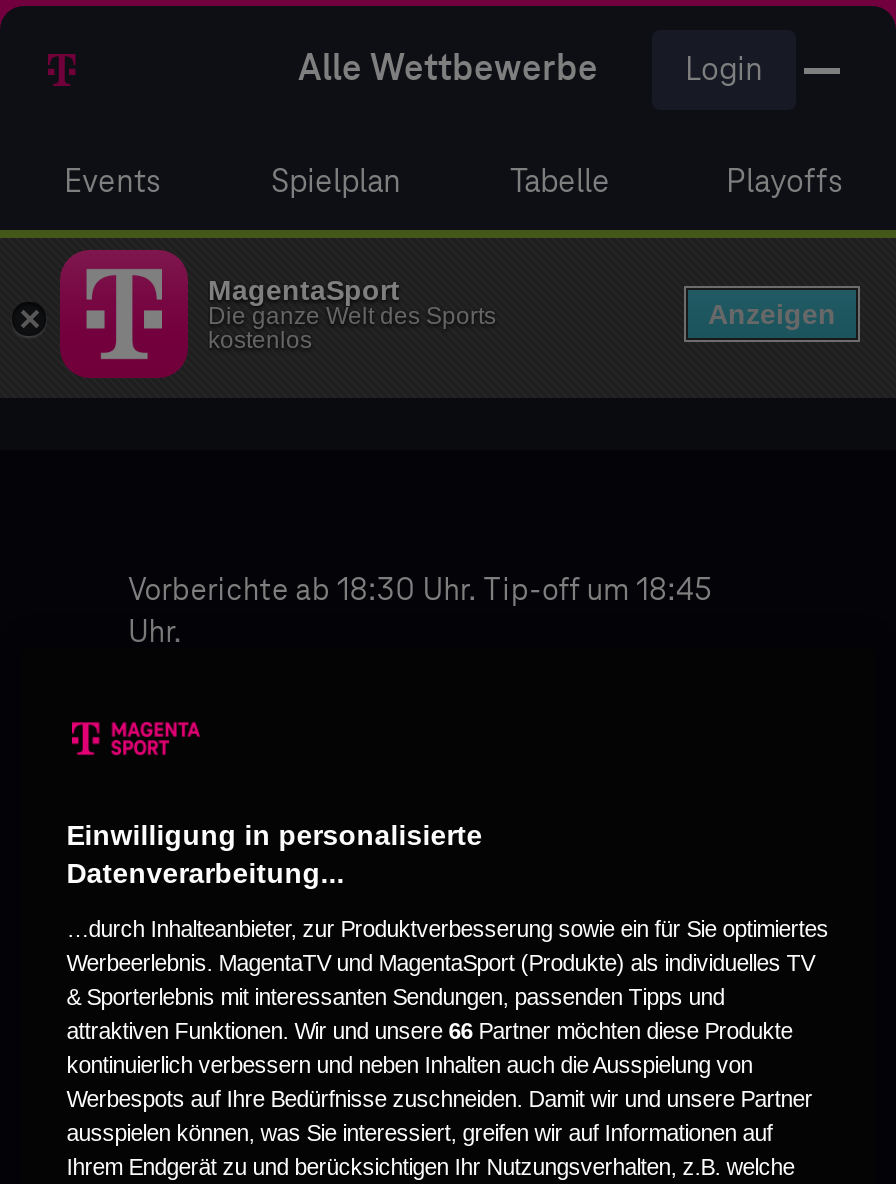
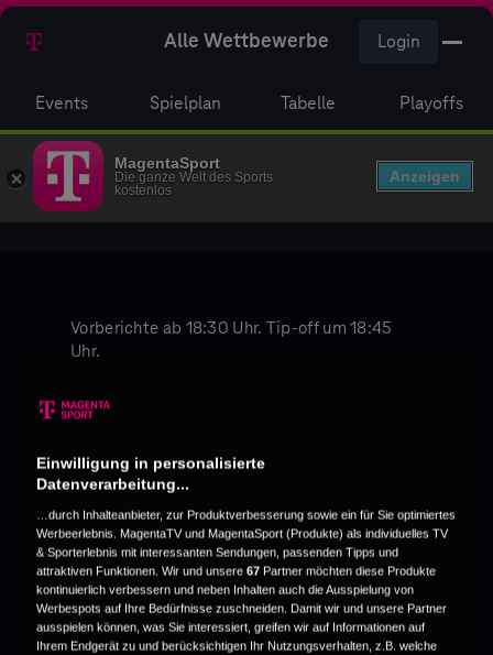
- attraktiven Funktionen. Wir und unsere 66 Partner möchten diese Produkte
+ attraktiven Funktionen. Wir und unsere 67 Partner möchten diese Produkte
